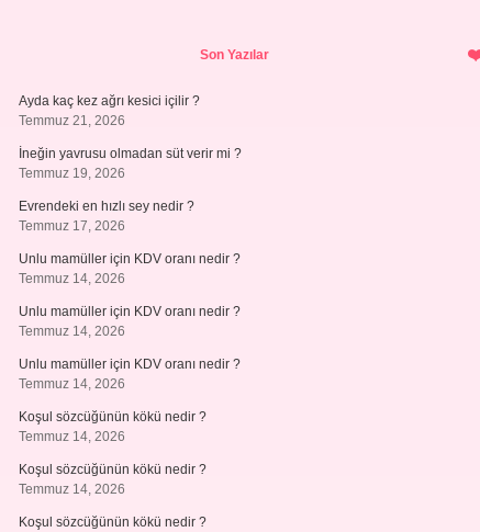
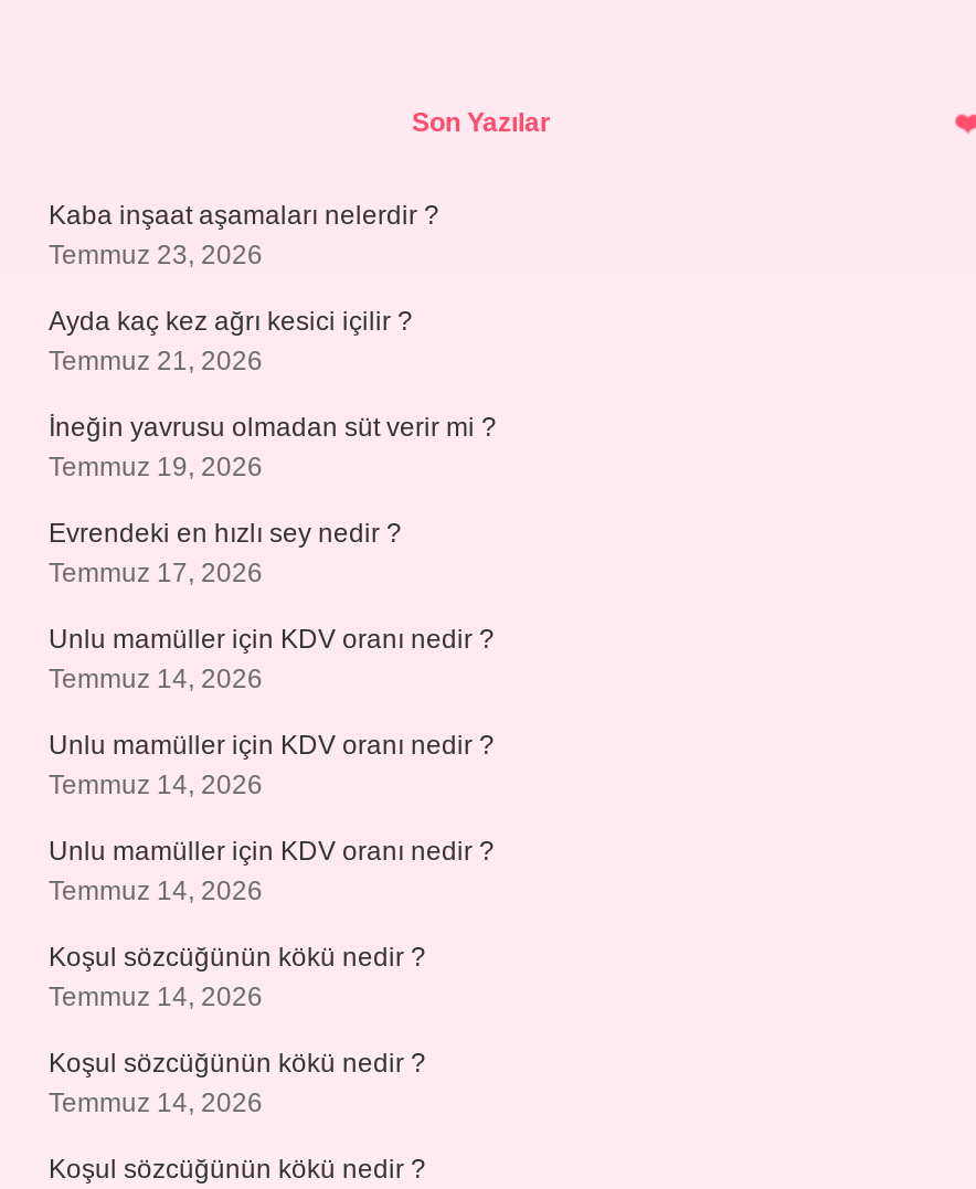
+ Kaba inşaat aşamaları nelerdir ?
+ Temmuz 23, 2026
